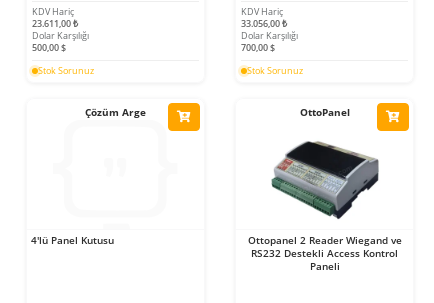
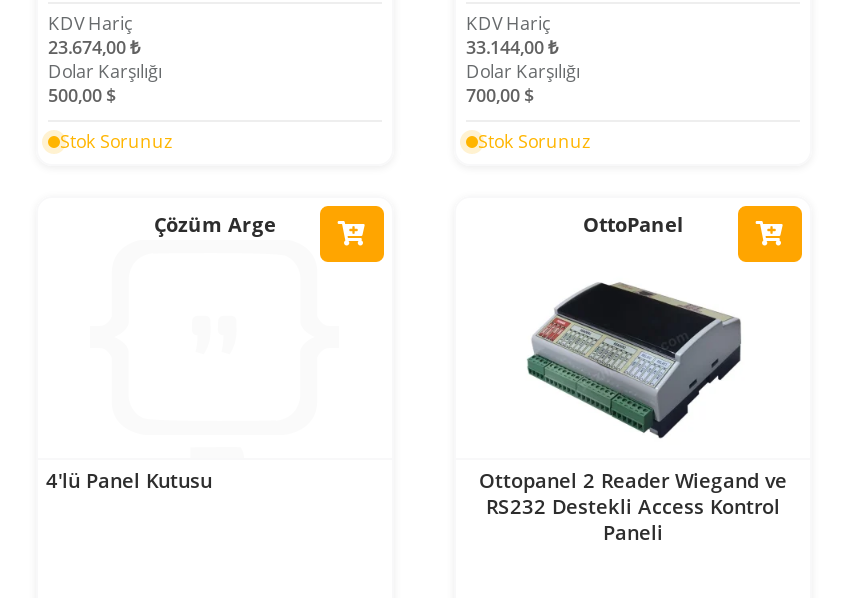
- 23.611,00 ₺
+ 23.674,00 ₺

- 33.056,00 ₺
+ 33.144,00 ₺
